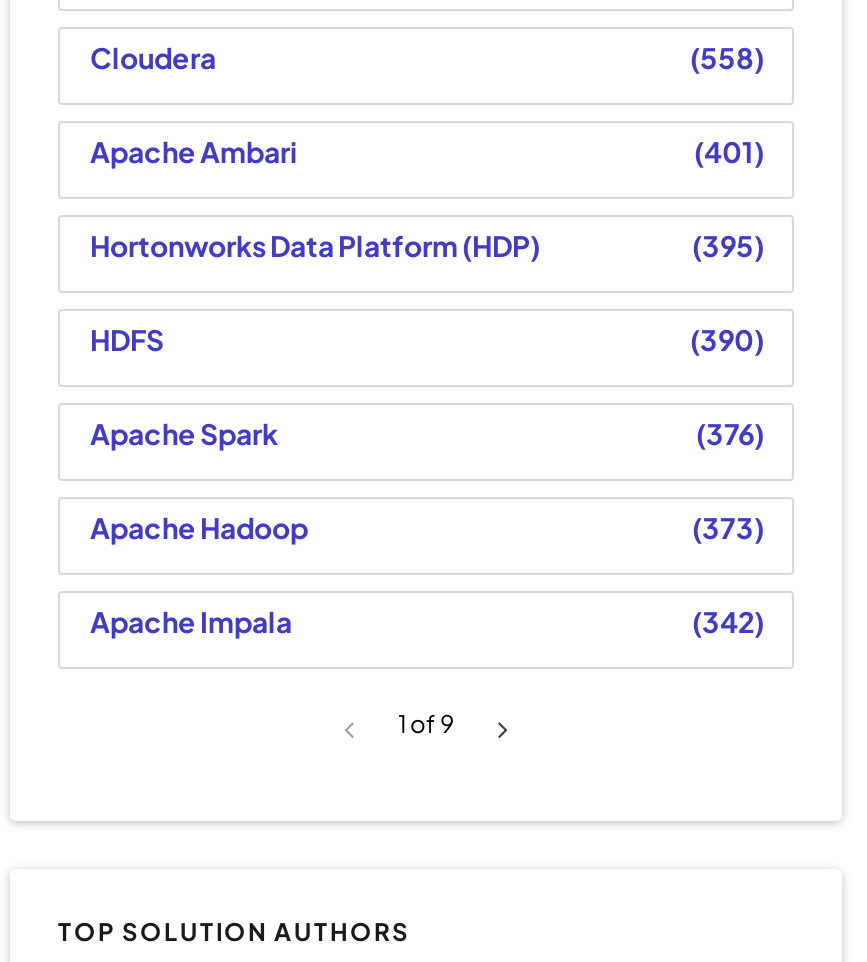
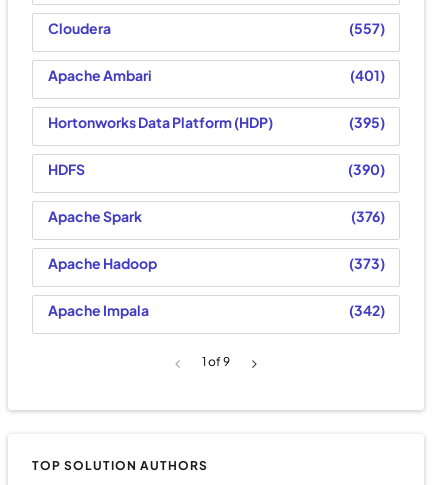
- 558
+ 557
